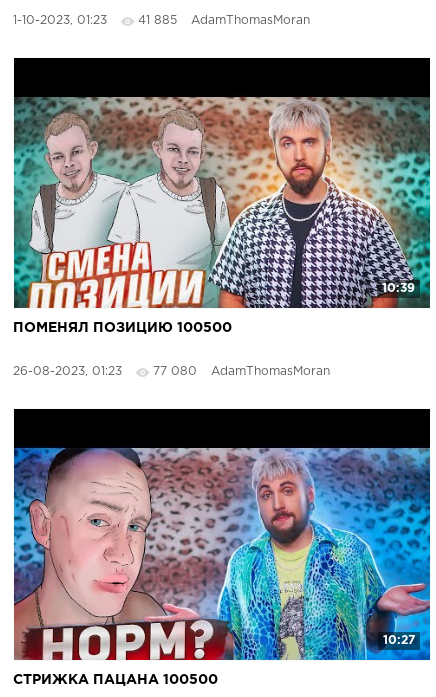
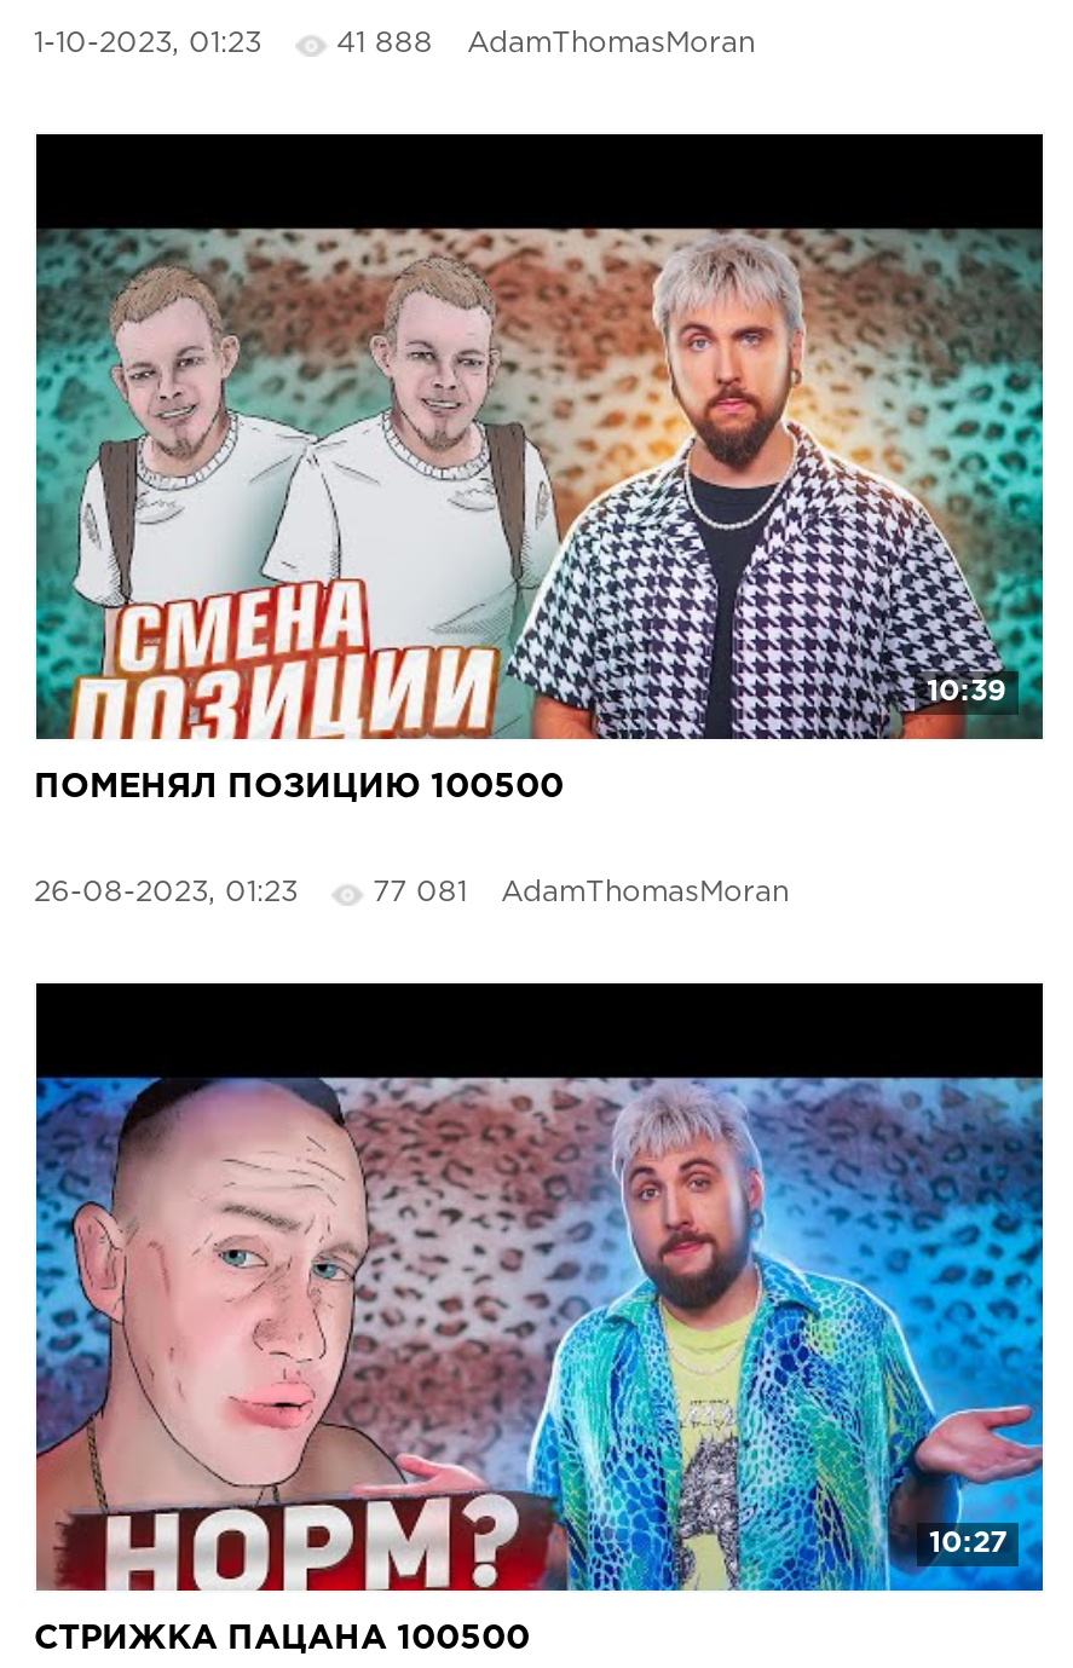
- 41 885 AdamThomasMoran
+ 41 888 AdamThomasMoran

- 77 080 AdamThomasMoran
+ 77 081 AdamThomasMoran
